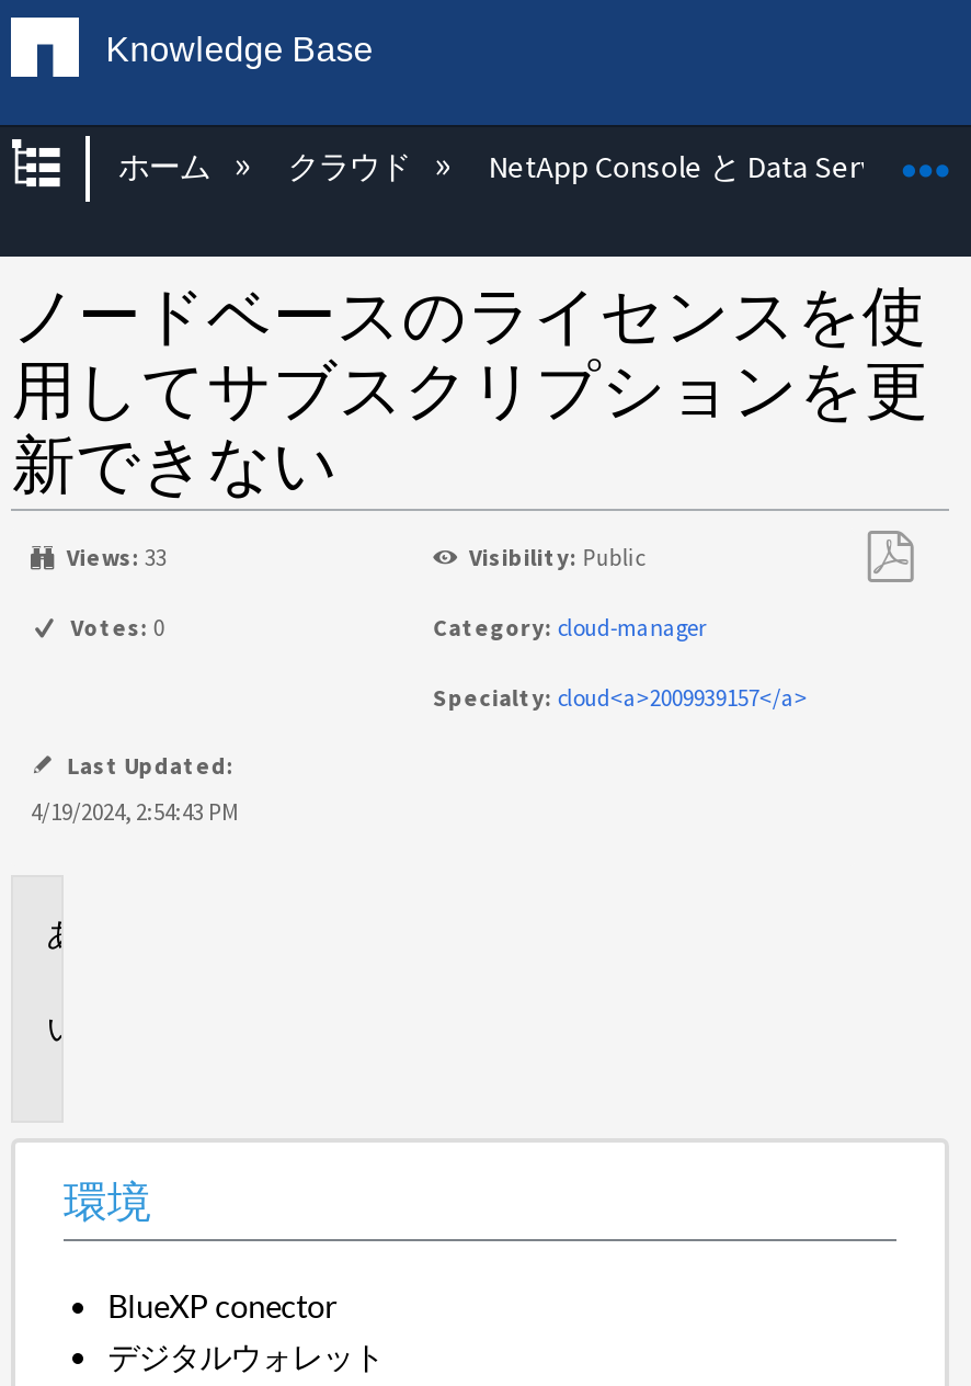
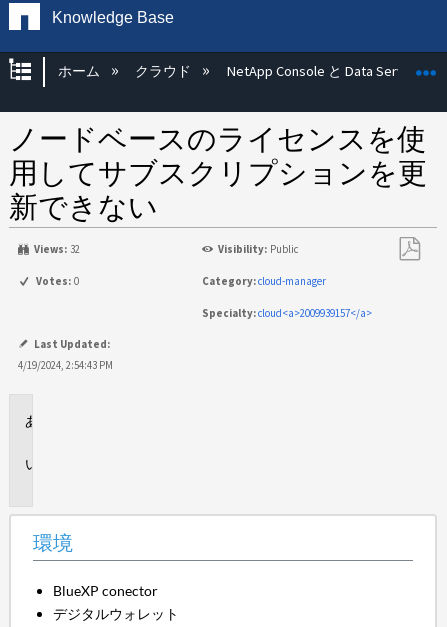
- Views: 33
+ Views: 32
